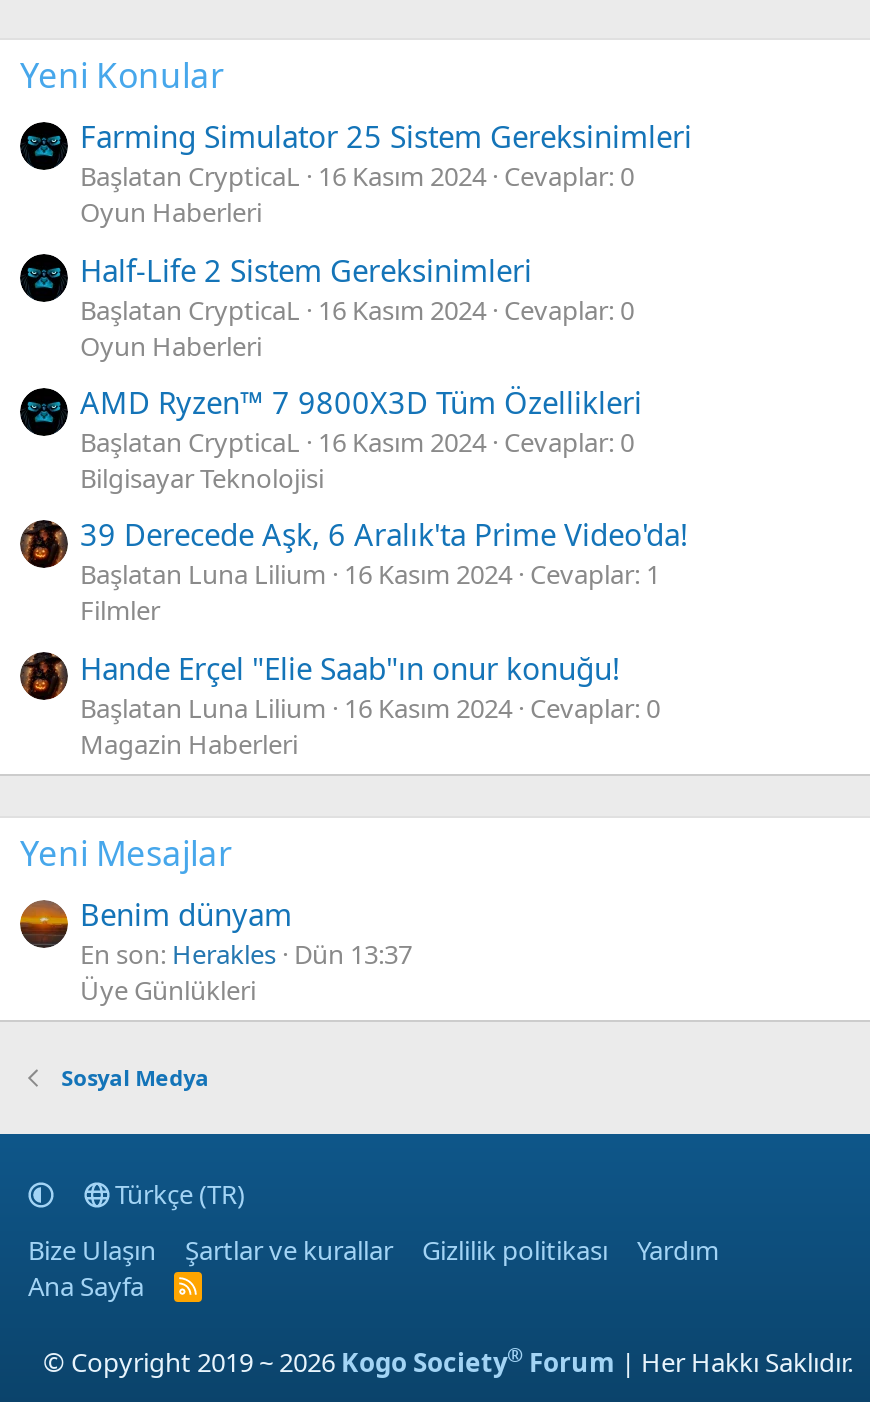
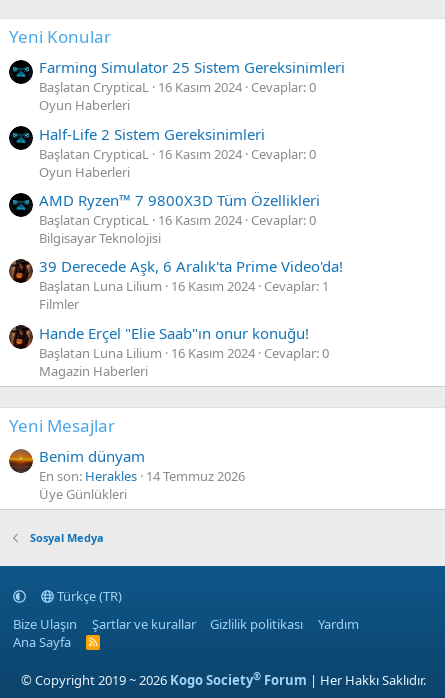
- En son: Herakles Dün 13:37
+ En son: Herakles 14 Temmuz 2026
